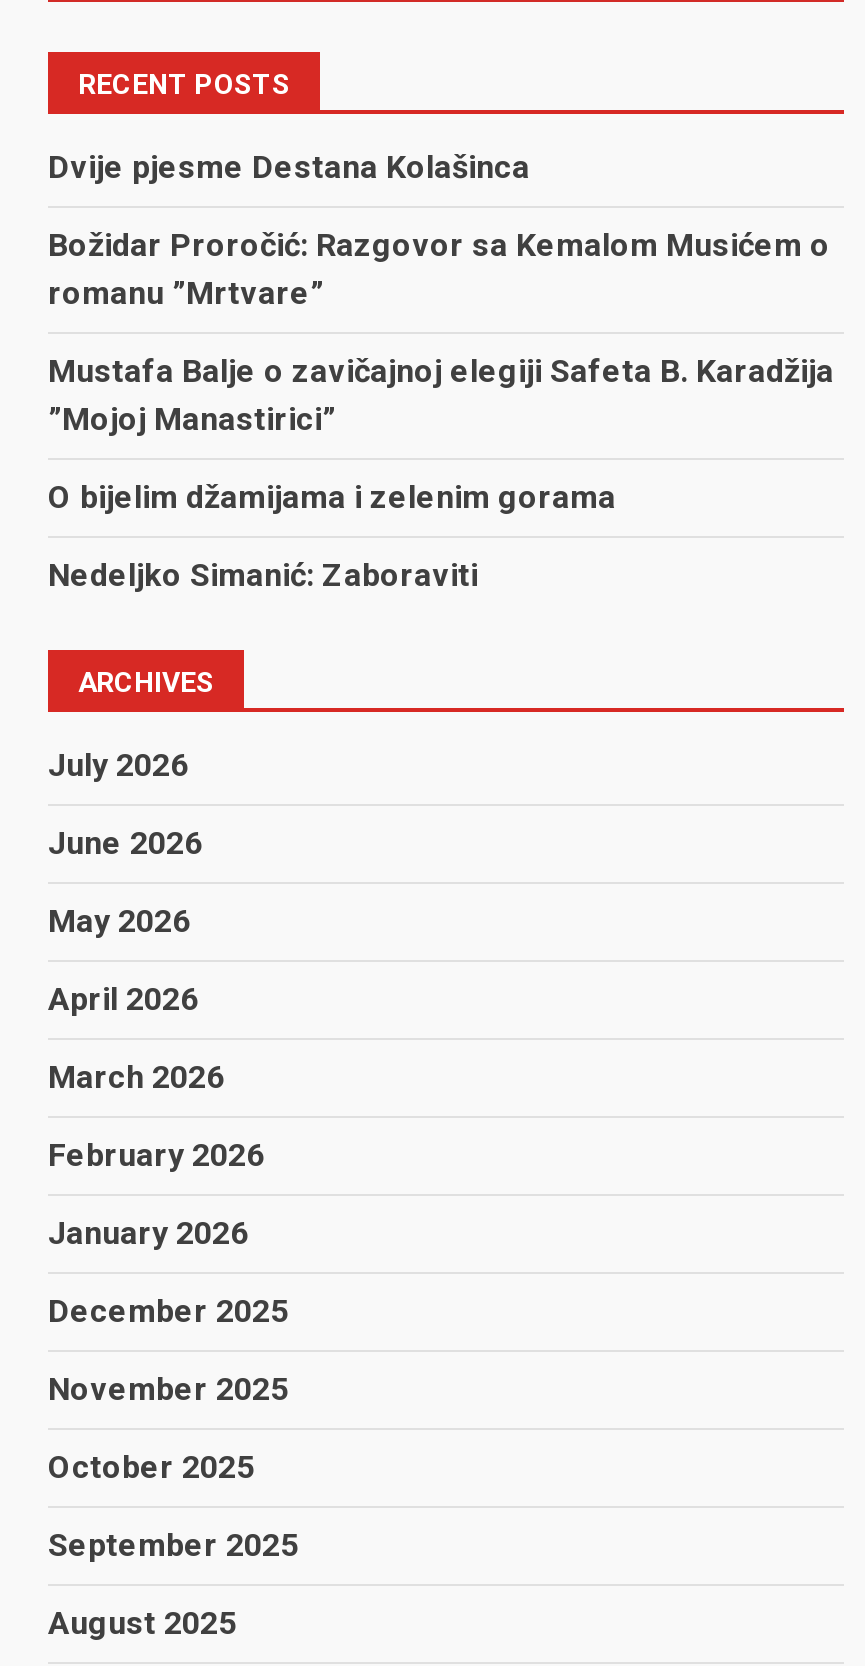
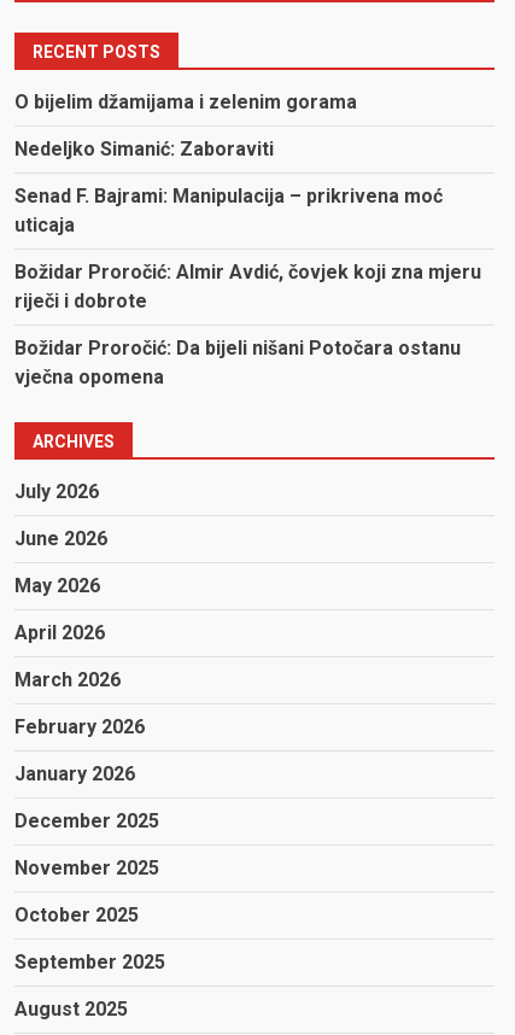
- Dvije pjesme Destana Kolašinca
- Božidar Proročić: Razgovor sa Kemalom Musićem o
- romanu ”Mrtvare”
- Mustafa Balje o zavičajnoj elegiji Safeta B. Karadžija
- ”Mojoj Manastirici”

moved up: O bijelim džamijama i zelenim gorama | Nedeljko Simanić: Zaboraviti

+ Senad F. Bajrami: Manipulacija – prikrivena moć
+ uticaja
+ Božidar Proročić: Almir Avdić, čovjek koji zna mjeru
+ riječi i dobrote
+ Božidar Proročić: Da bijeli nišani Potočara ostanu
+ vječna opomena
